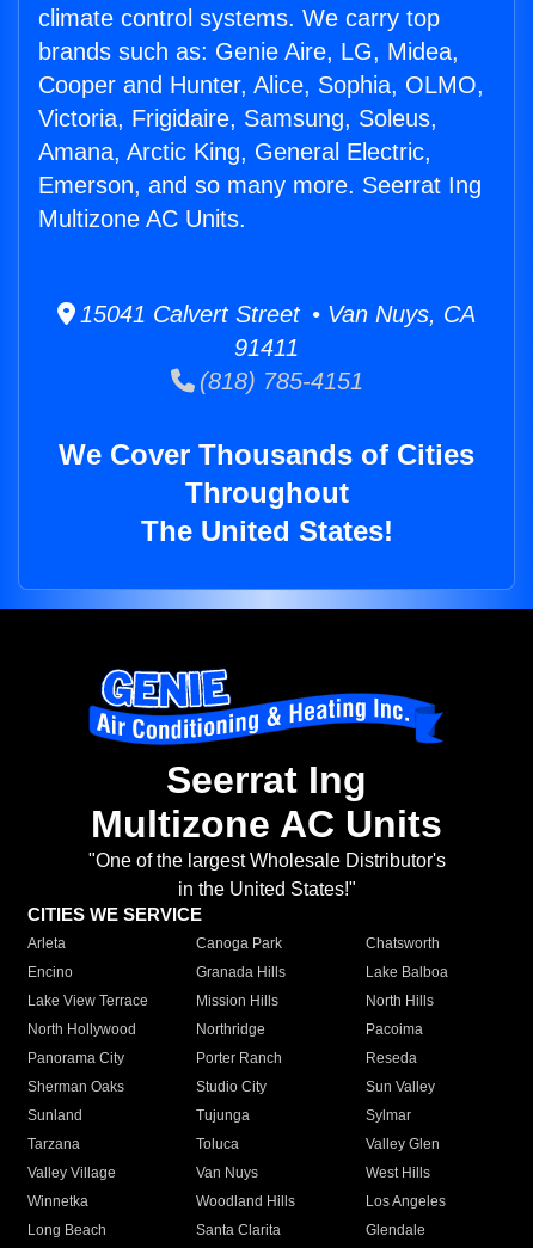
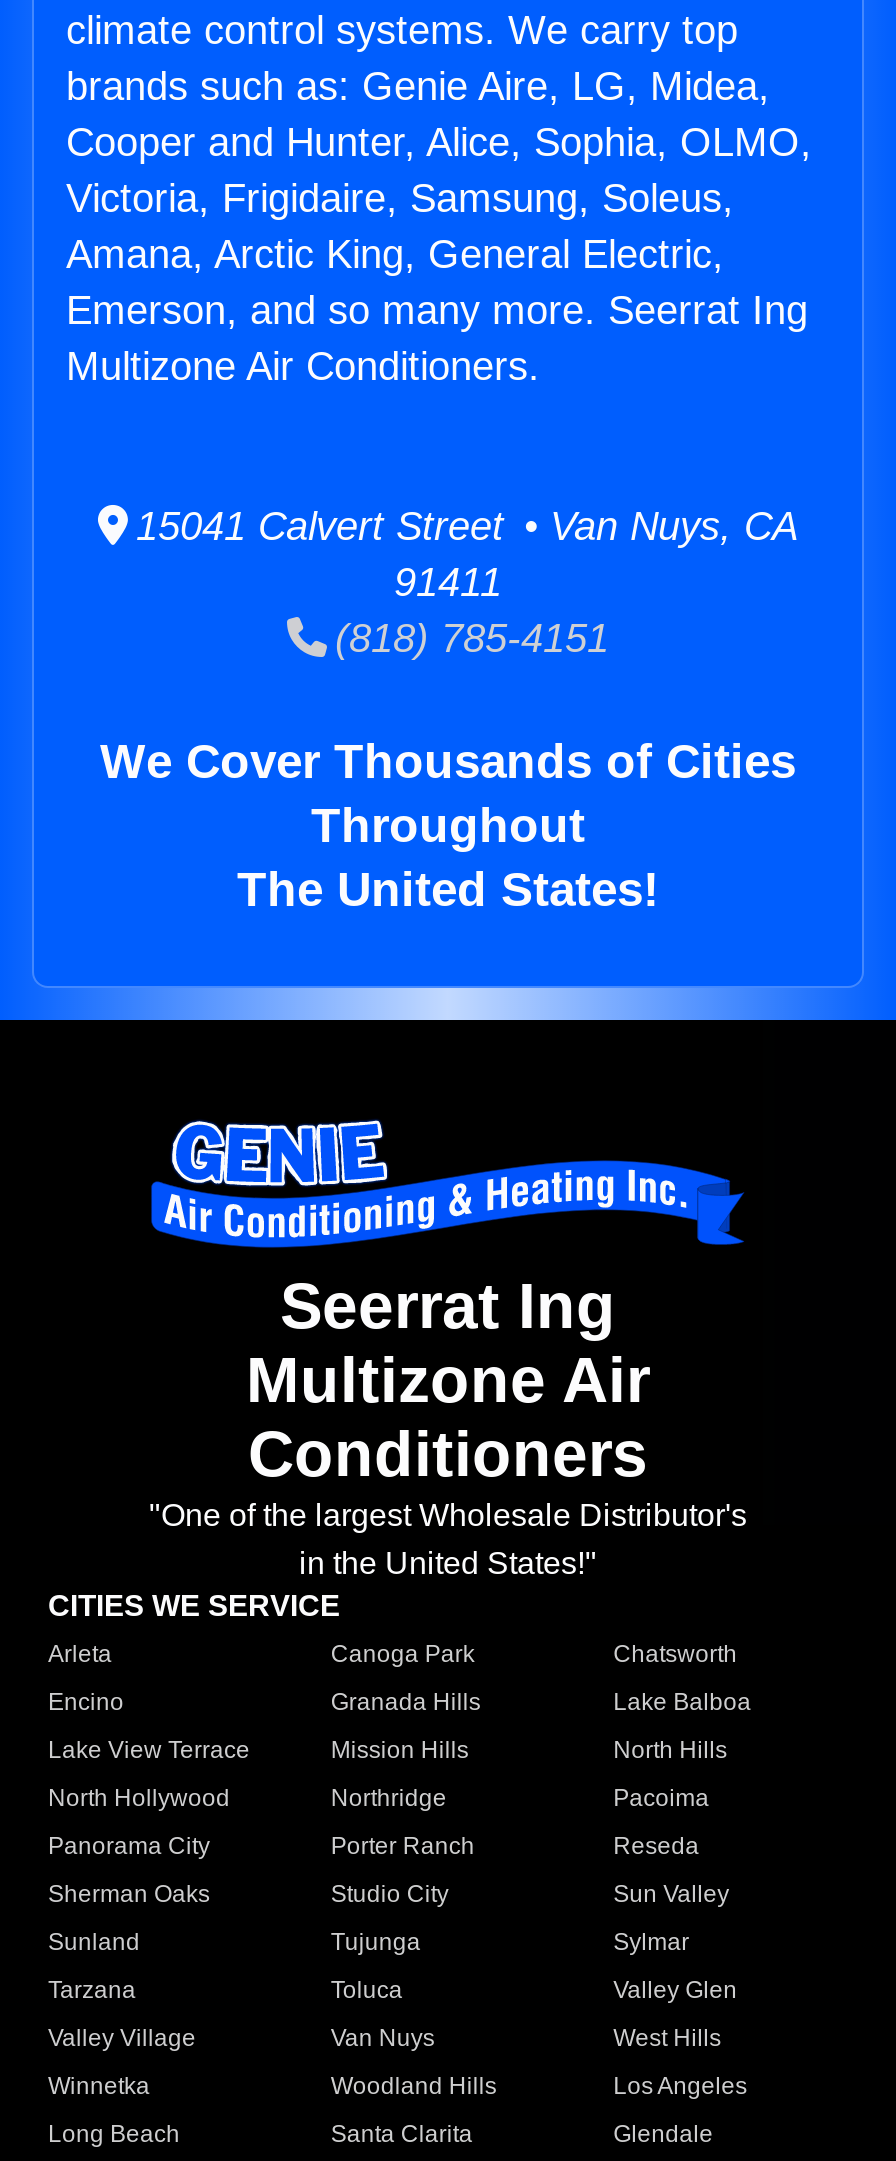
- Multizone AC Units.
+ Multizone Air Conditioners.

- Multizone AC Units
+ Multizone Air
+ Conditioners
